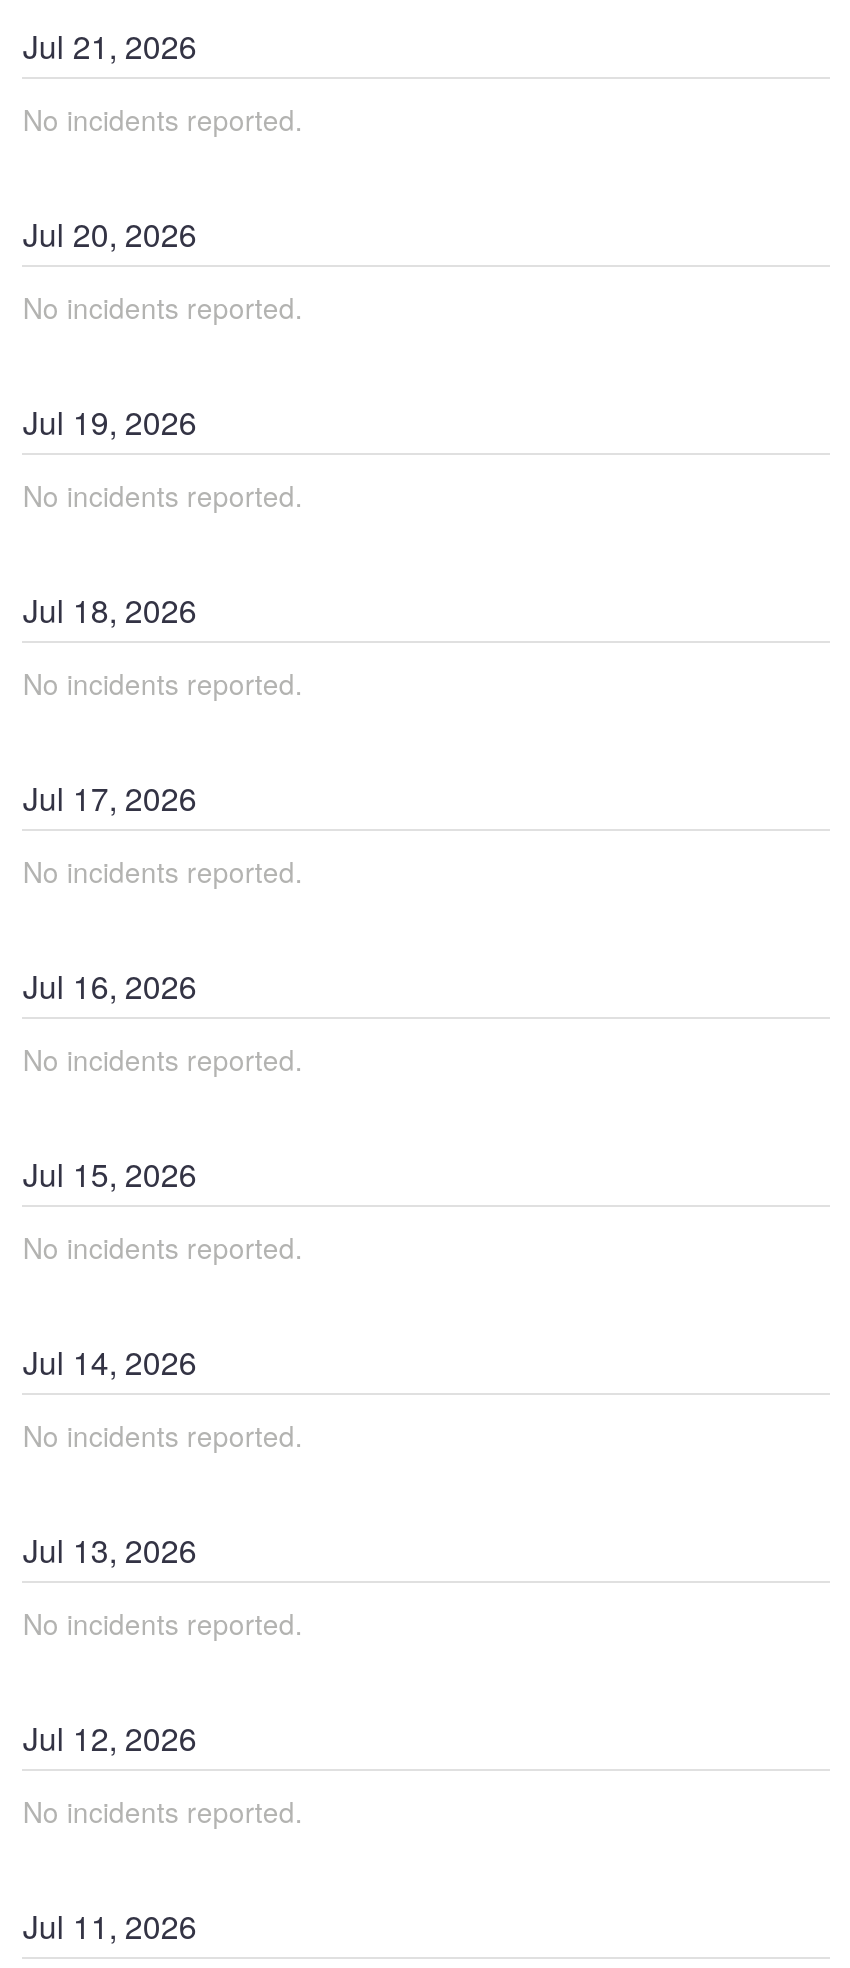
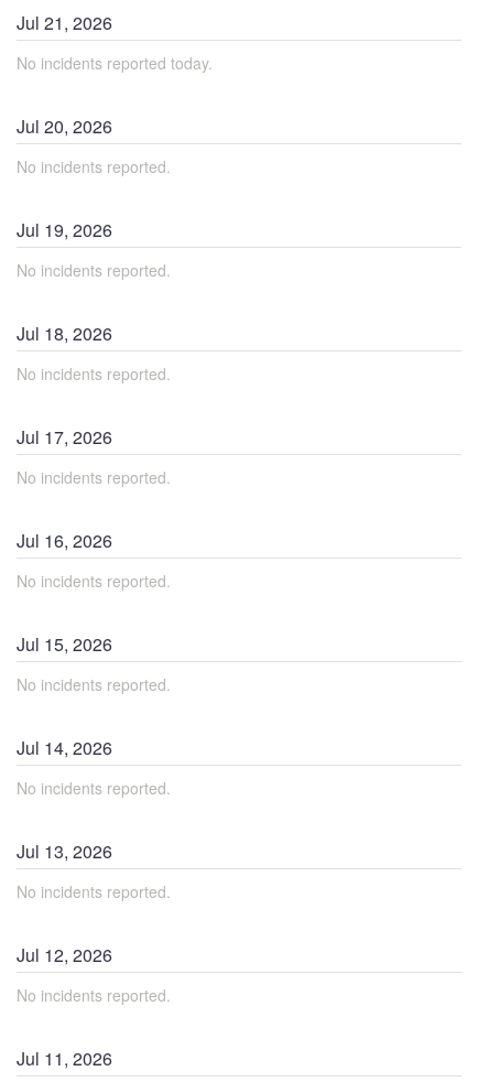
- No incidents reported.
+ No incidents reported today.
